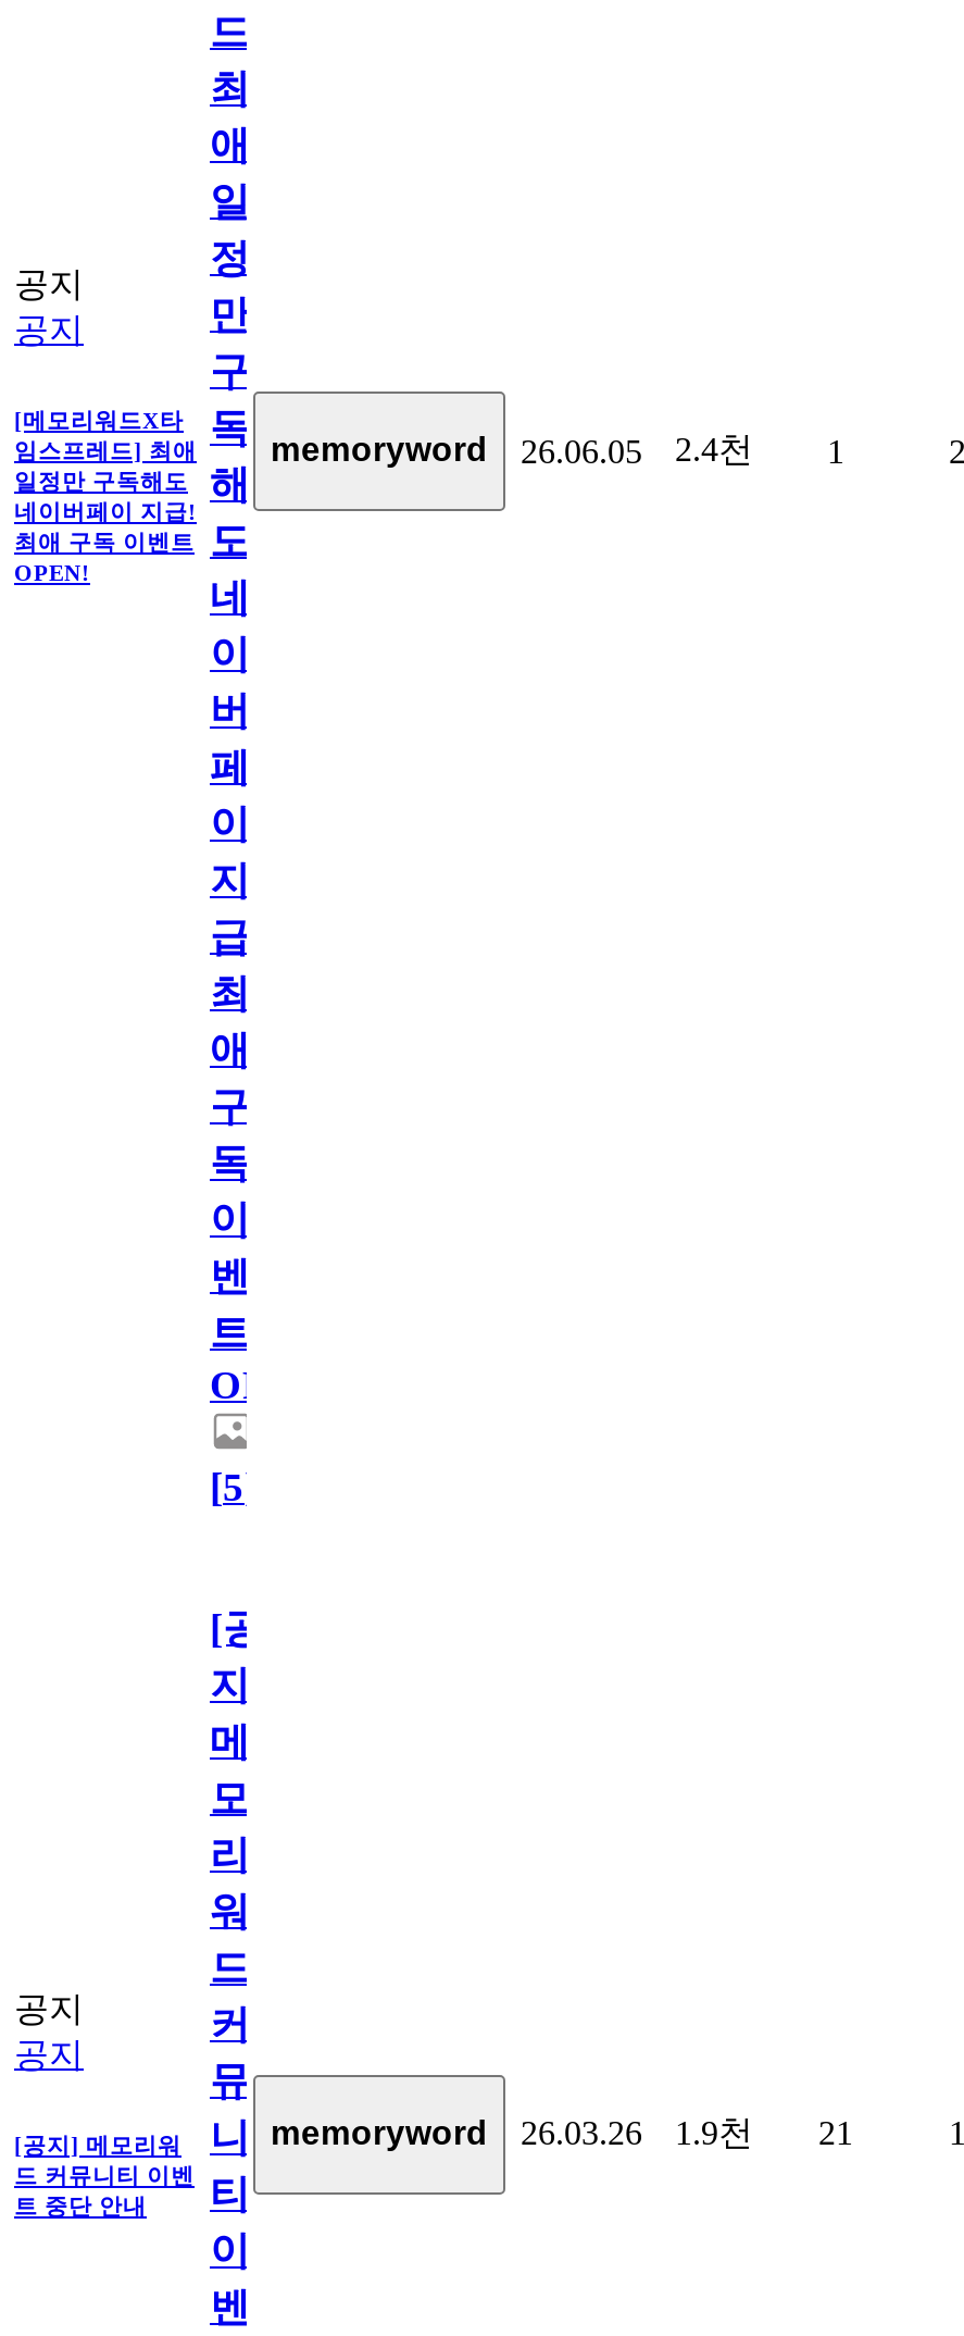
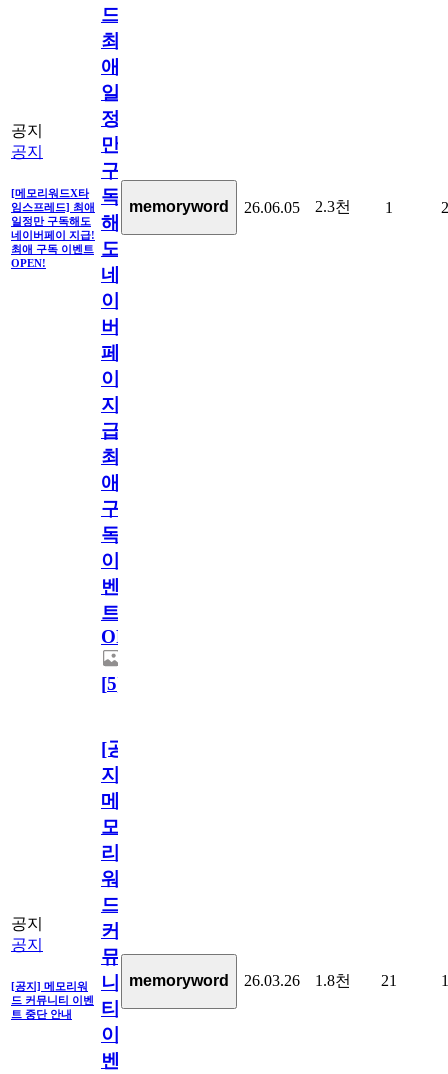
- [메모리워드X타 독 memoryword 26.06.05 2.4천 1
+ [메모리워드X타 독 memoryword 26.06.05 2.3천 1

- 1.9천
+ 1.8천
